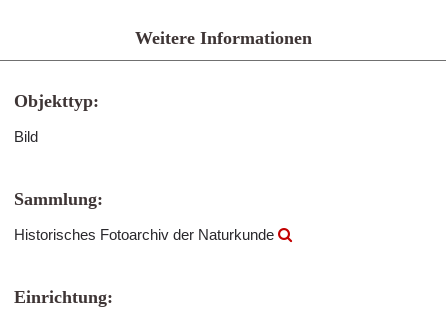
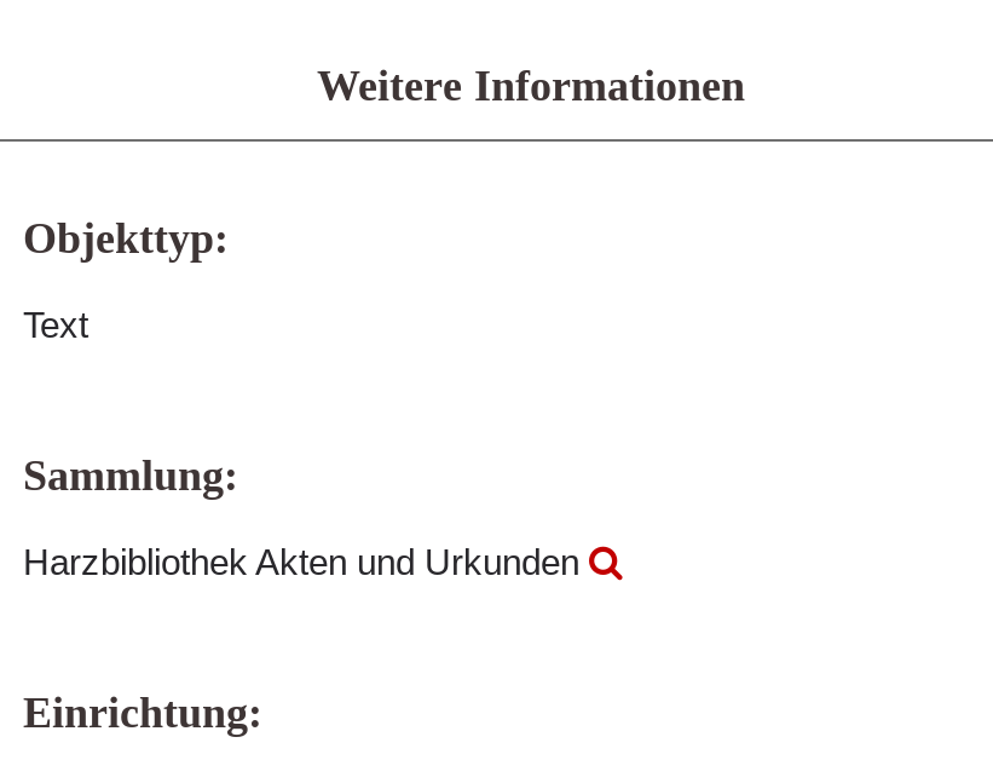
- Bild
+ Text

- Historisches Fotoarchiv der Naturkunde
+ Harzbibliothek Akten und Urkunden
